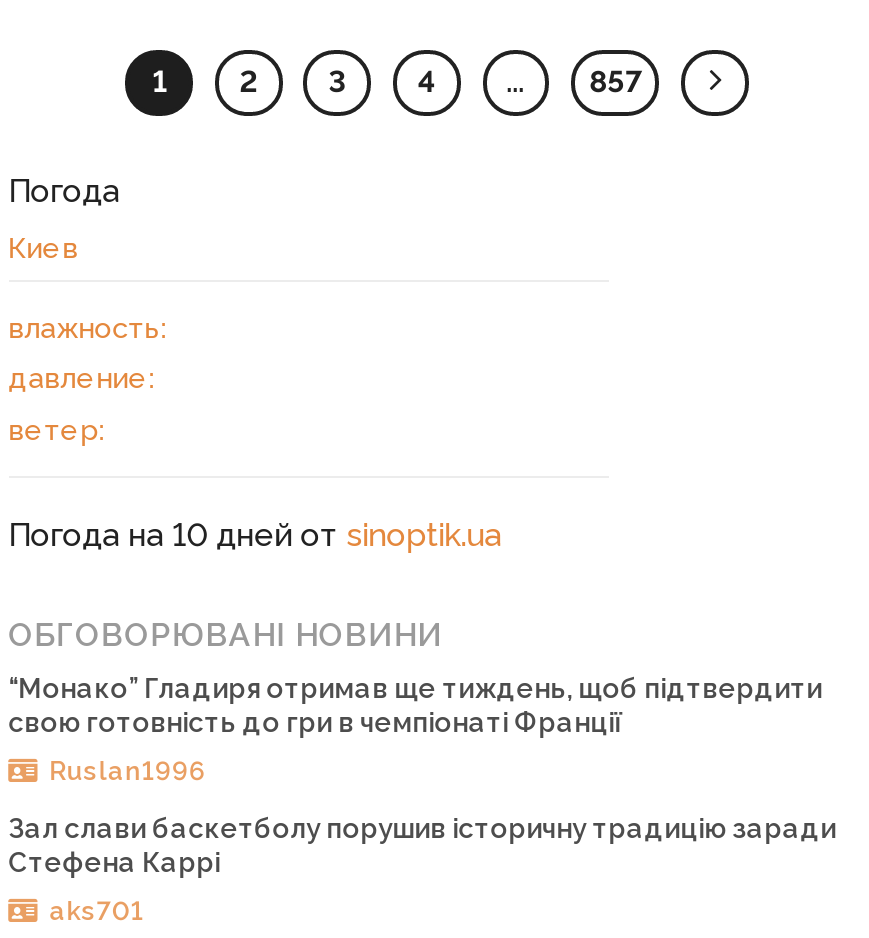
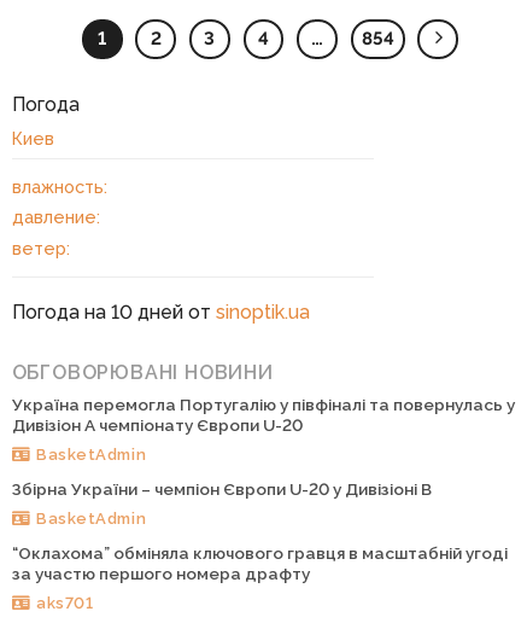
- 857
+ 854

- “Монако” Гладиря отримав ще тиждень, щоб підтвердити
- свою готовність до гри в чемпіонаті Франції
- Ruslan1996
- Зал слави баскетболу порушив історичну традицію заради
- Стефена Каррі
+ Україна перемогла Португалію у півфіналі та повернулась у
+ Дивізіон А чемпіонату Європи U-20
+ BasketAdmin
+ Збірна України – чемпіон Європи U-20 у Дивізіоні В
+ BasketAdmin
+ “Оклахома” обміняла ключового гравця в масштабній угоді
+ за участю першого номера драфту
